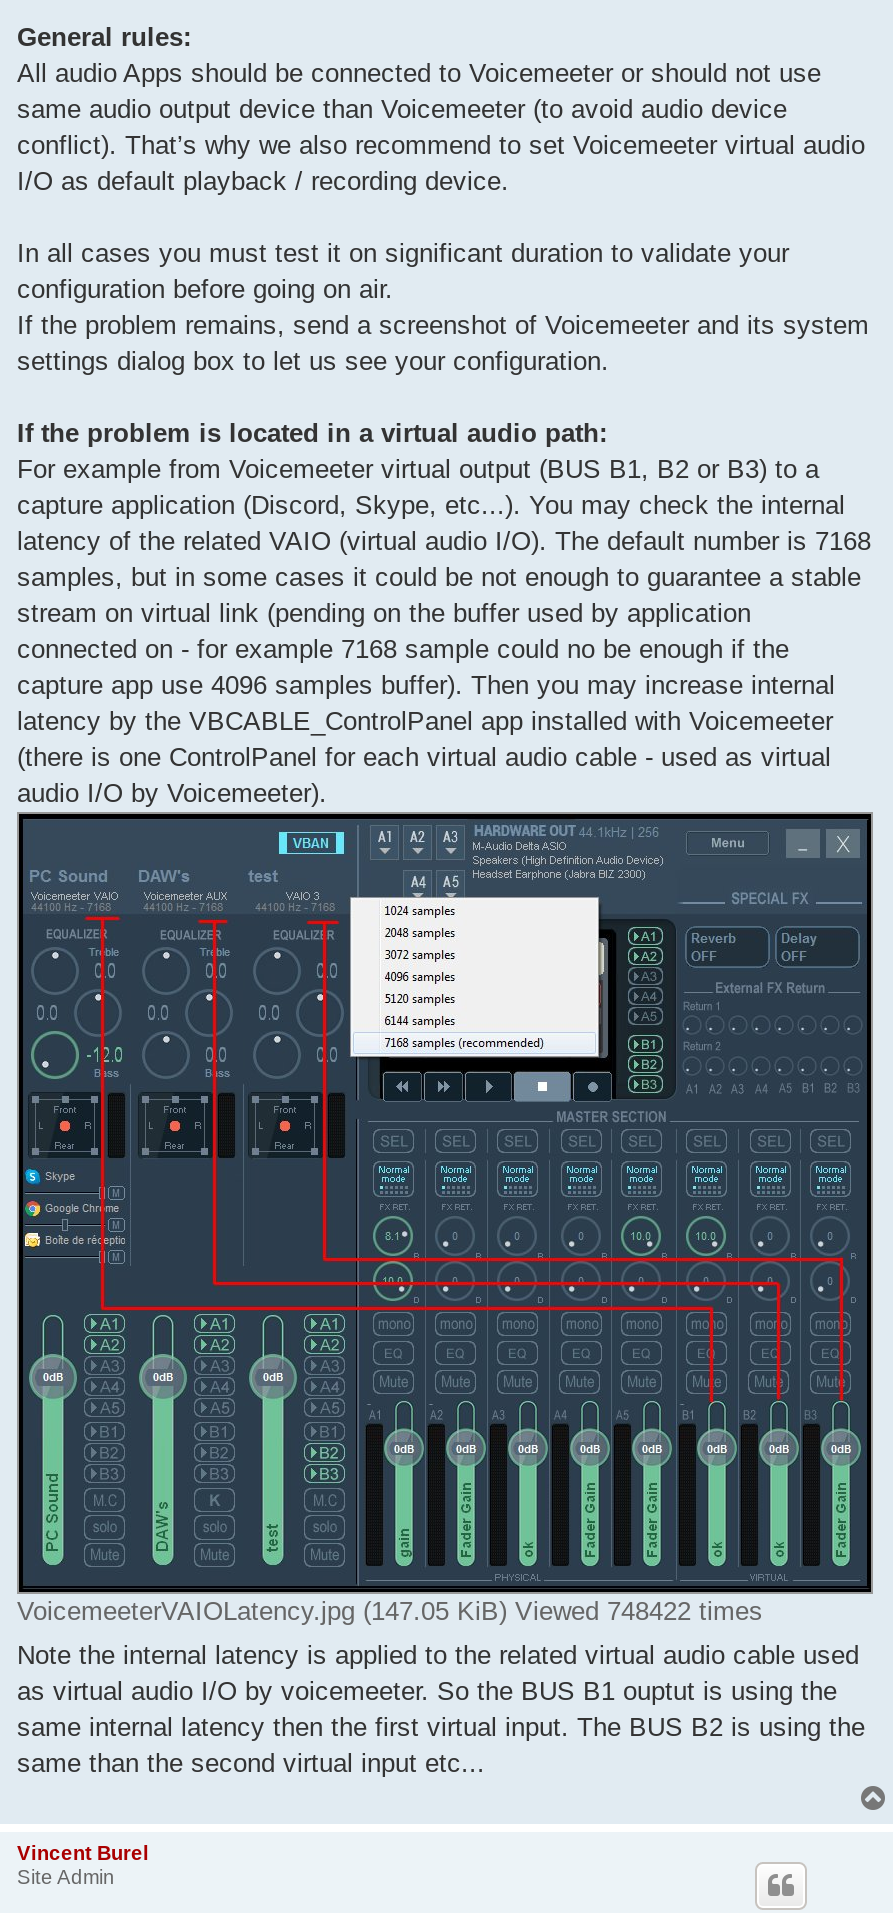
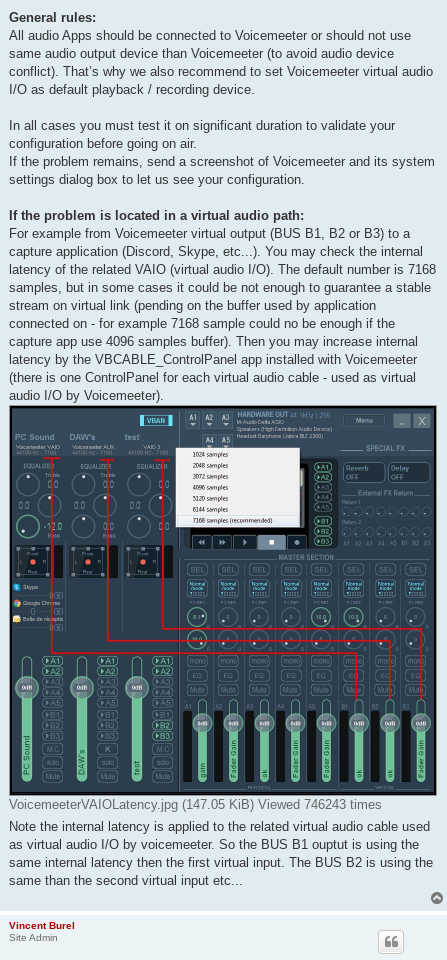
- VoicemeeterVAIOLatency.jpg (147.05 KiB) Viewed 748422 times
+ VoicemeeterVAIOLatency.jpg (147.05 KiB) Viewed 746243 times
